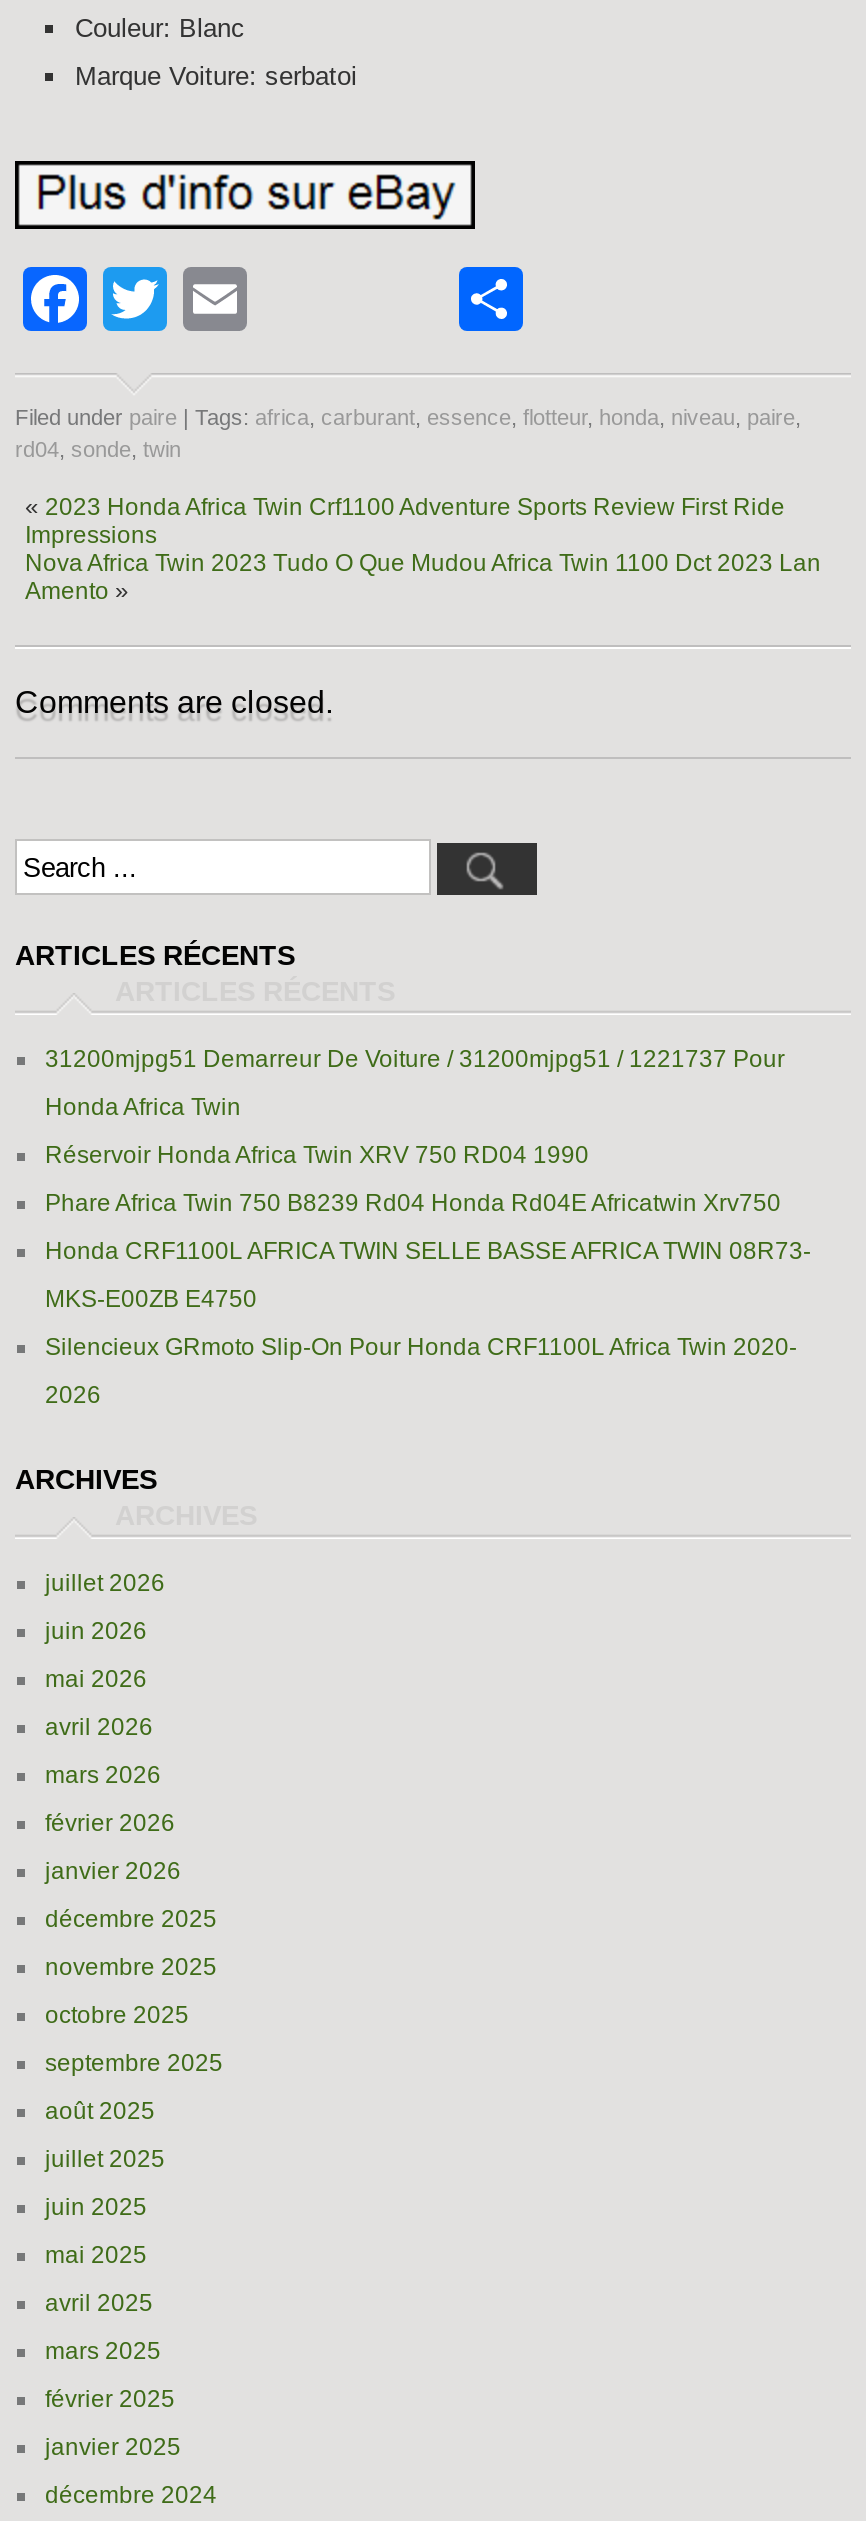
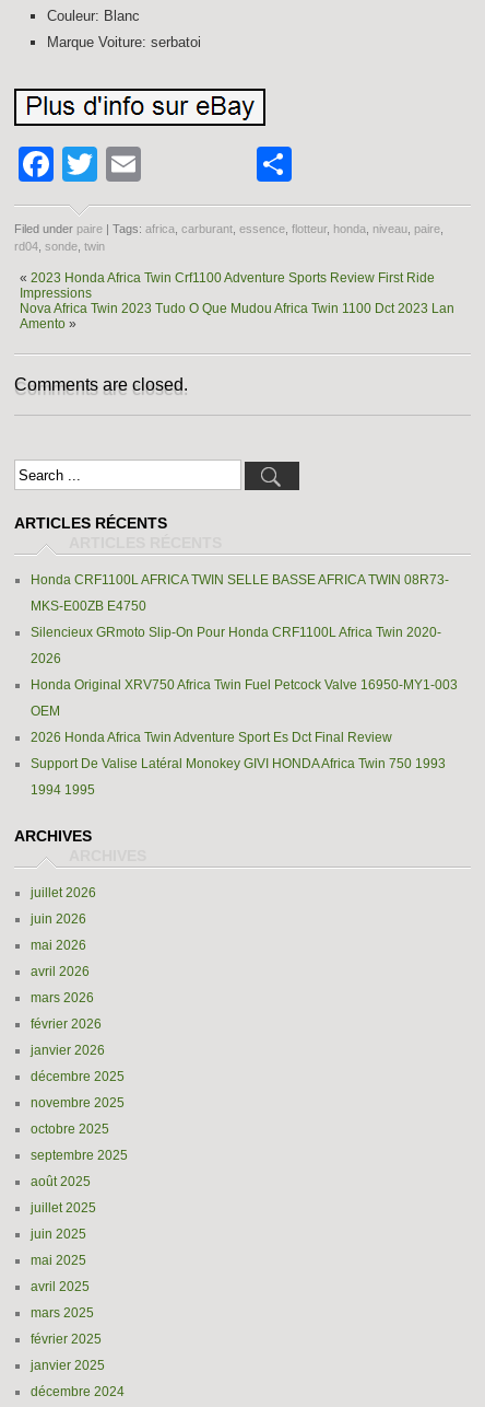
- 31200mjpg51 Demarreur De Voiture / 31200mjpg51 / 1221737 Pour
- Honda Africa Twin
- Réservoir Honda Africa Twin XRV 750 RD04 1990
- Phare Africa Twin 750 B8239 Rd04 Honda Rd04E Africatwin Xrv750

moved up: Honda CRF1100L AFRICA TWIN SELLE BASSE AFRICA TWIN 08R73- | MKS-E00ZB E4750 | Silencieux GRmoto Slip-On Pour Honda CRF1100L Africa Twin 2020- | 2026

+ Honda Original XRV750 Africa Twin Fuel Petcock Valve 16950-MY1-003
+ OEM
+ 2026 Honda Africa Twin Adventure Sport Es Dct Final Review
+ Support De Valise Latéral Monokey GIVI HONDA Africa Twin 750 1993
+ 1994 1995
